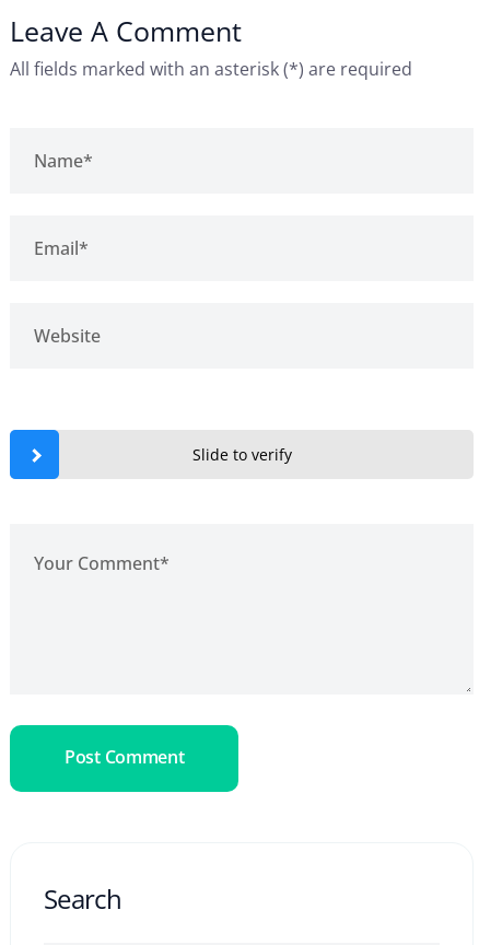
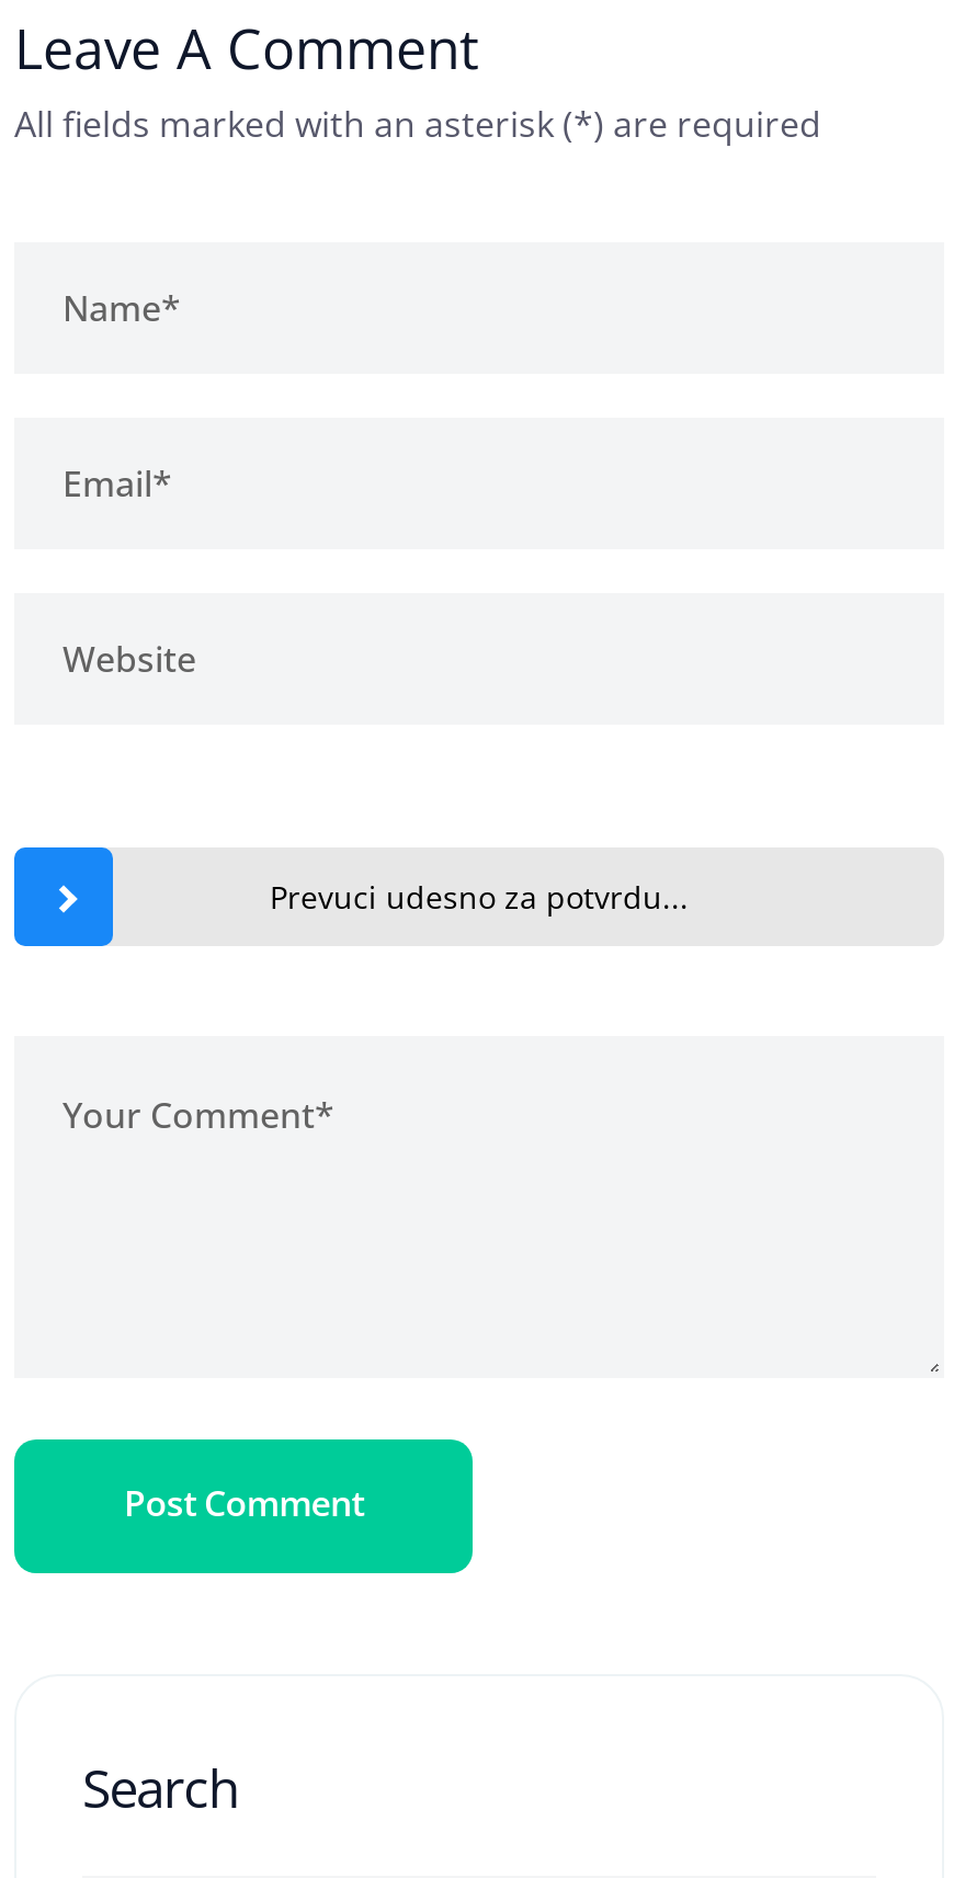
- Slide to verify
+ Prevuci udesno za potvrdu...
